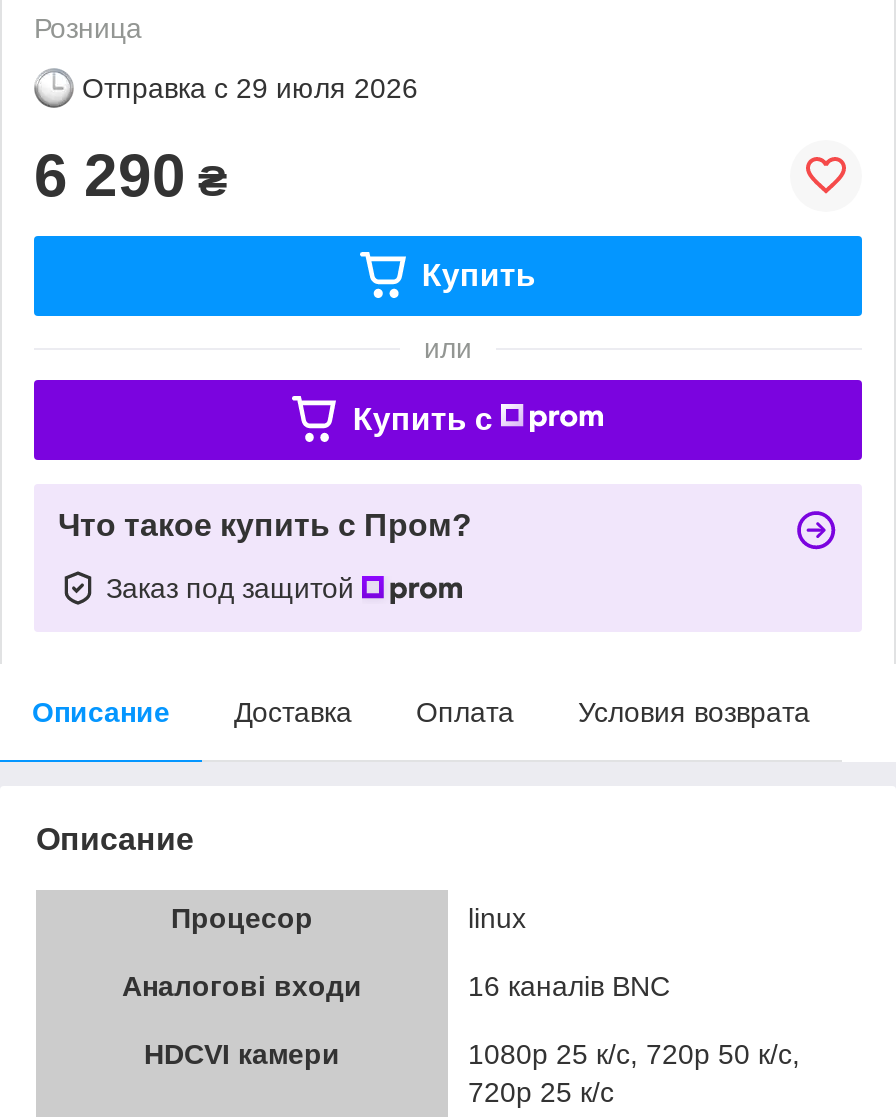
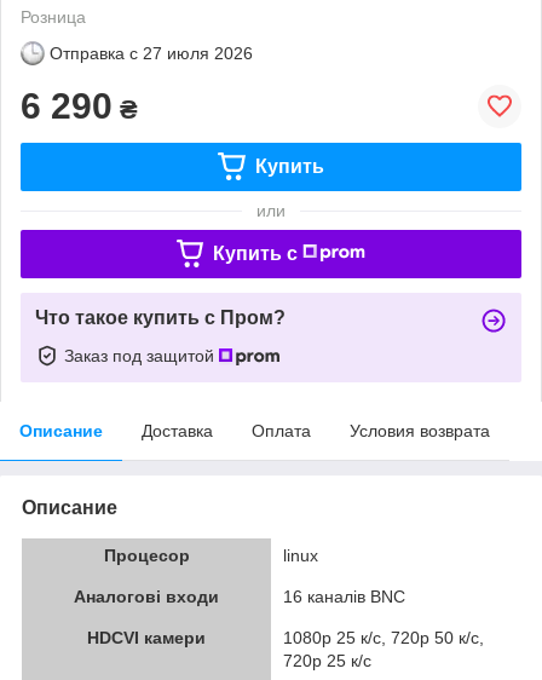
- Отправка с 29 июля 2026
+ Отправка с 27 июля 2026
